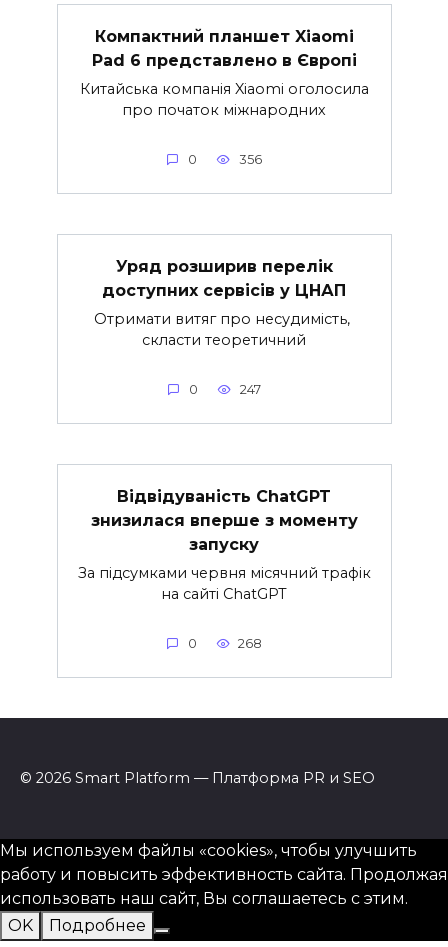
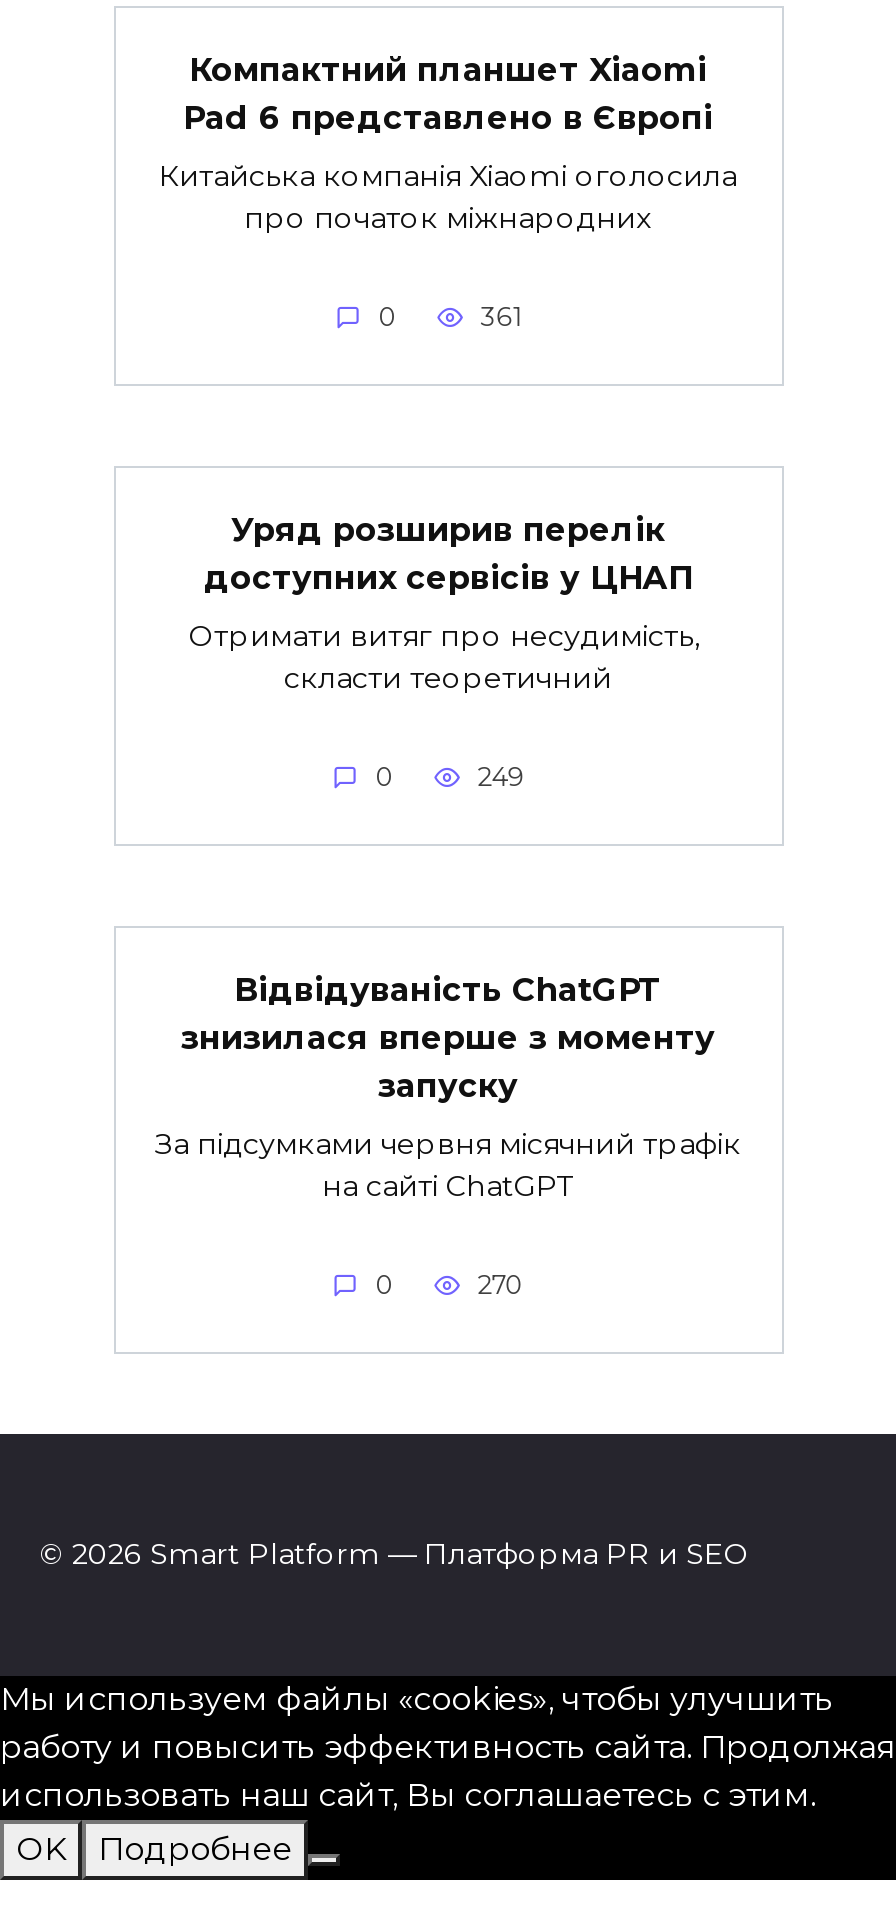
- 356
+ 361

- 247
+ 249

- 268
+ 270
